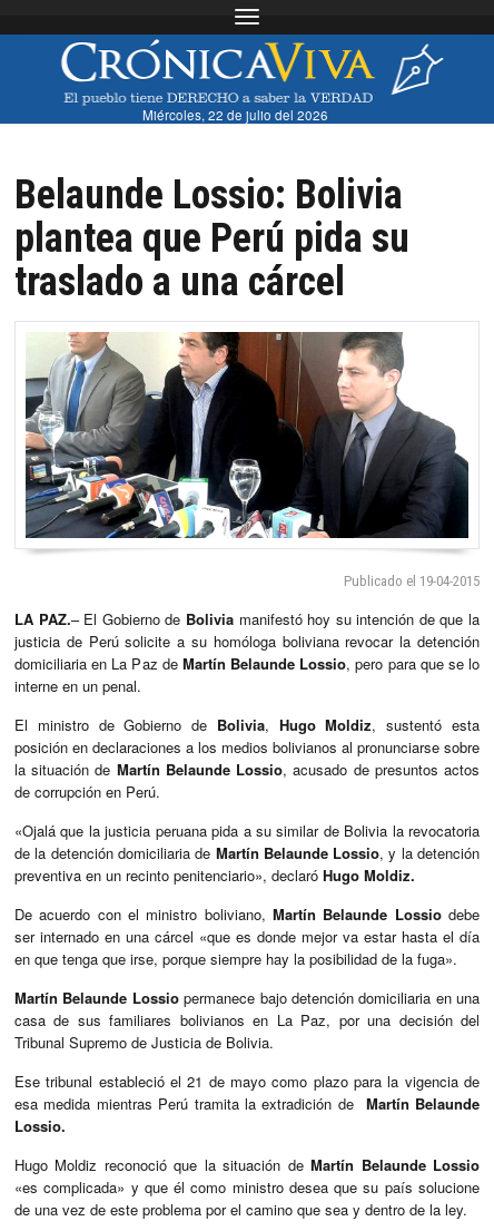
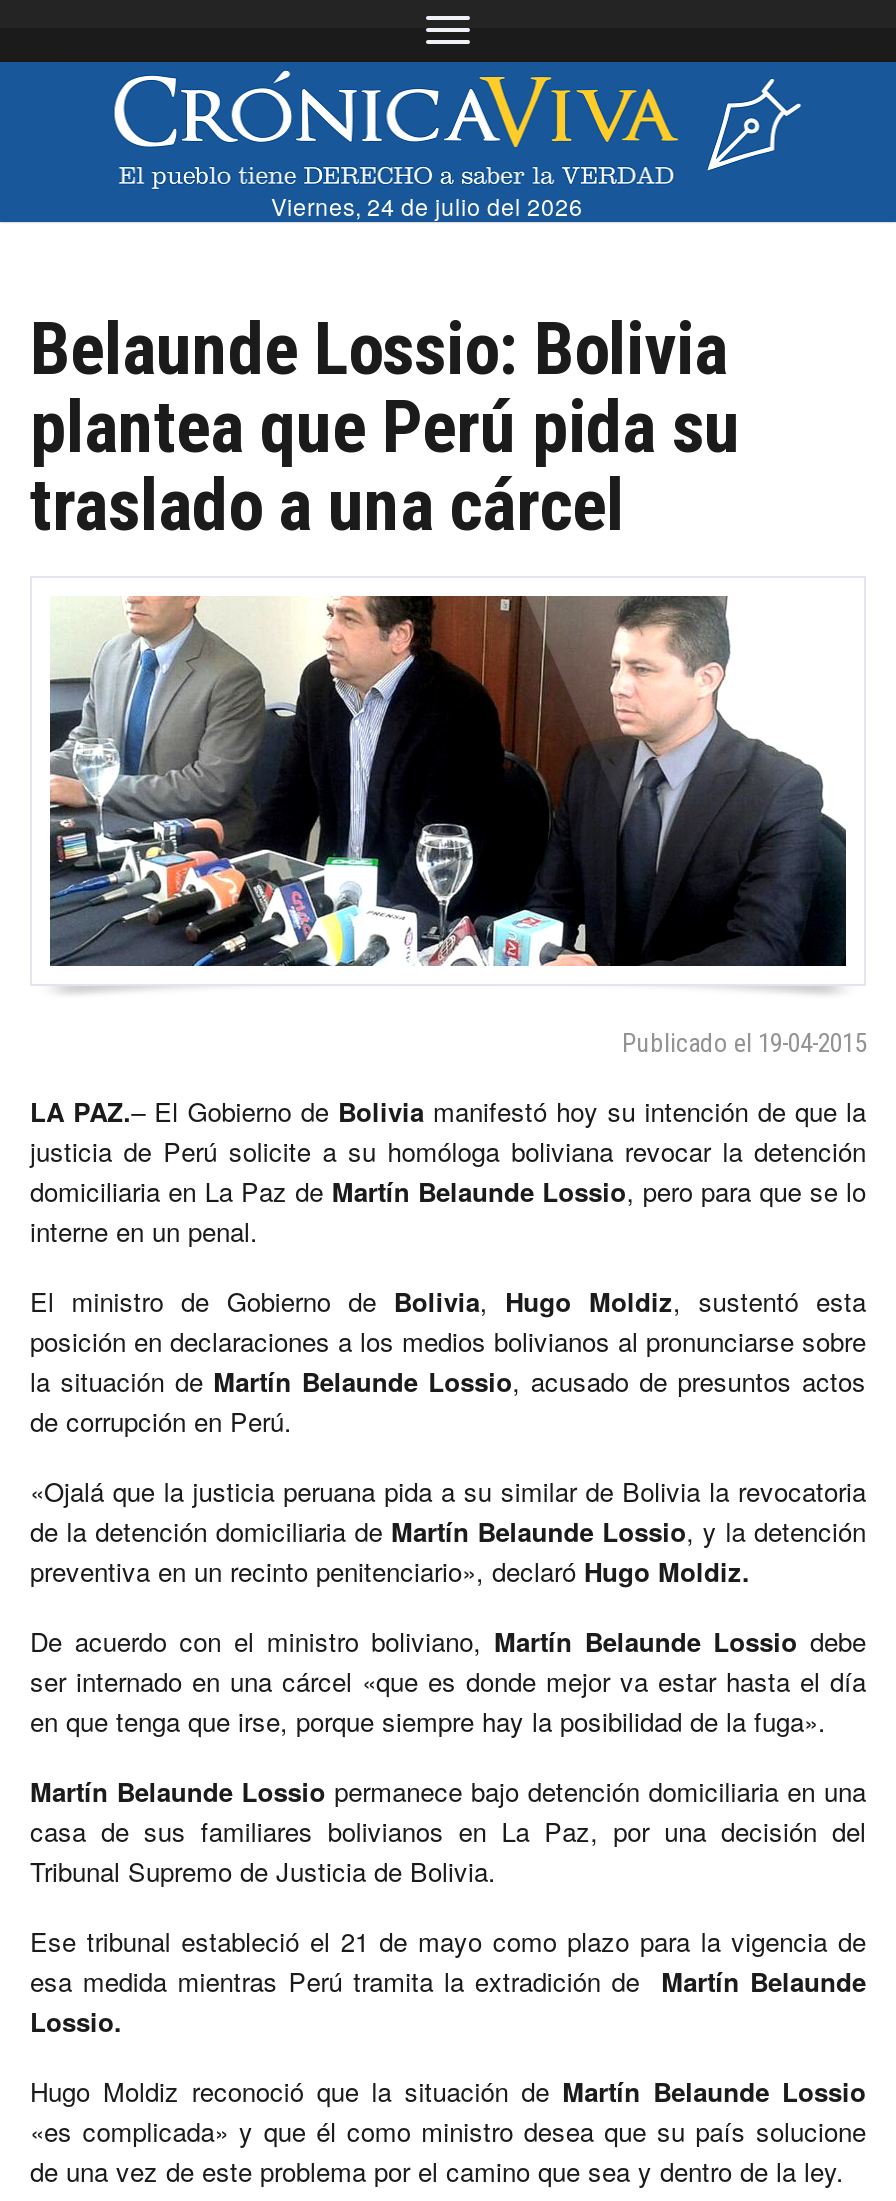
- Miércoles, 22 de julio del 2026
+ Viernes, 24 de julio del 2026
